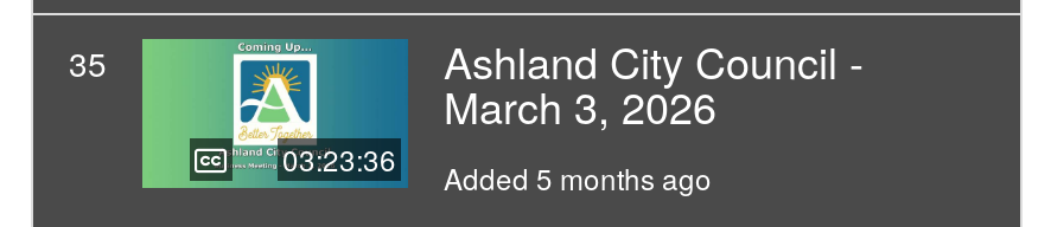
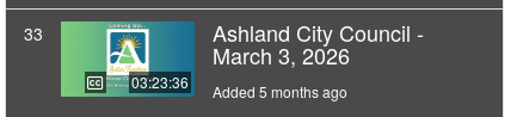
- 35
+ 33
